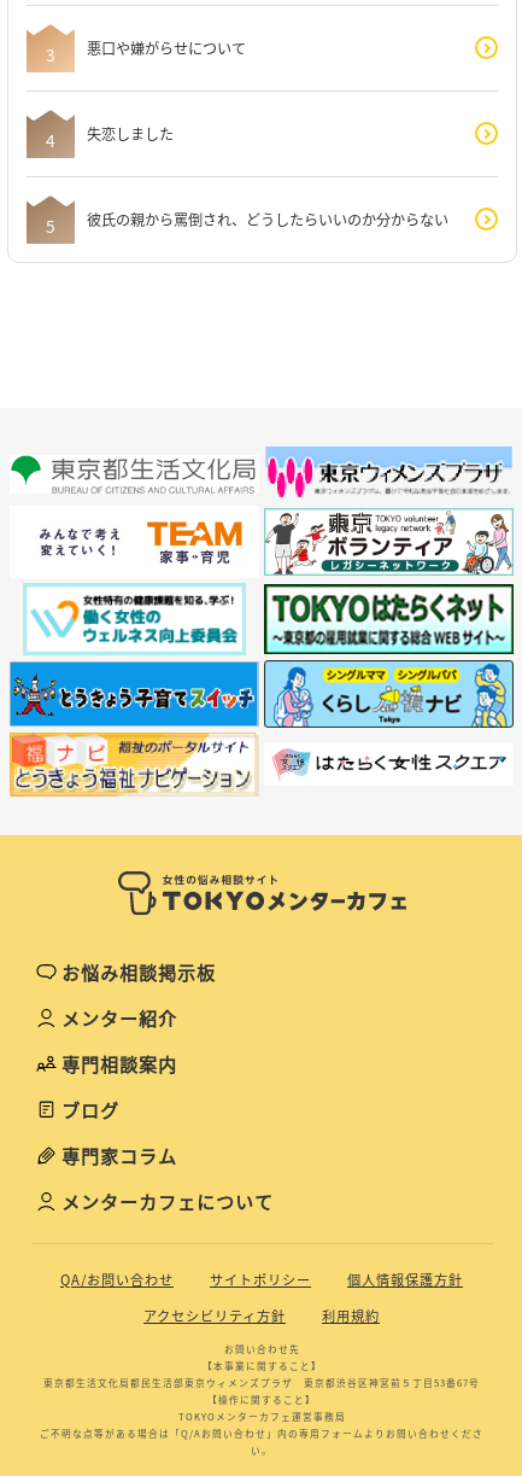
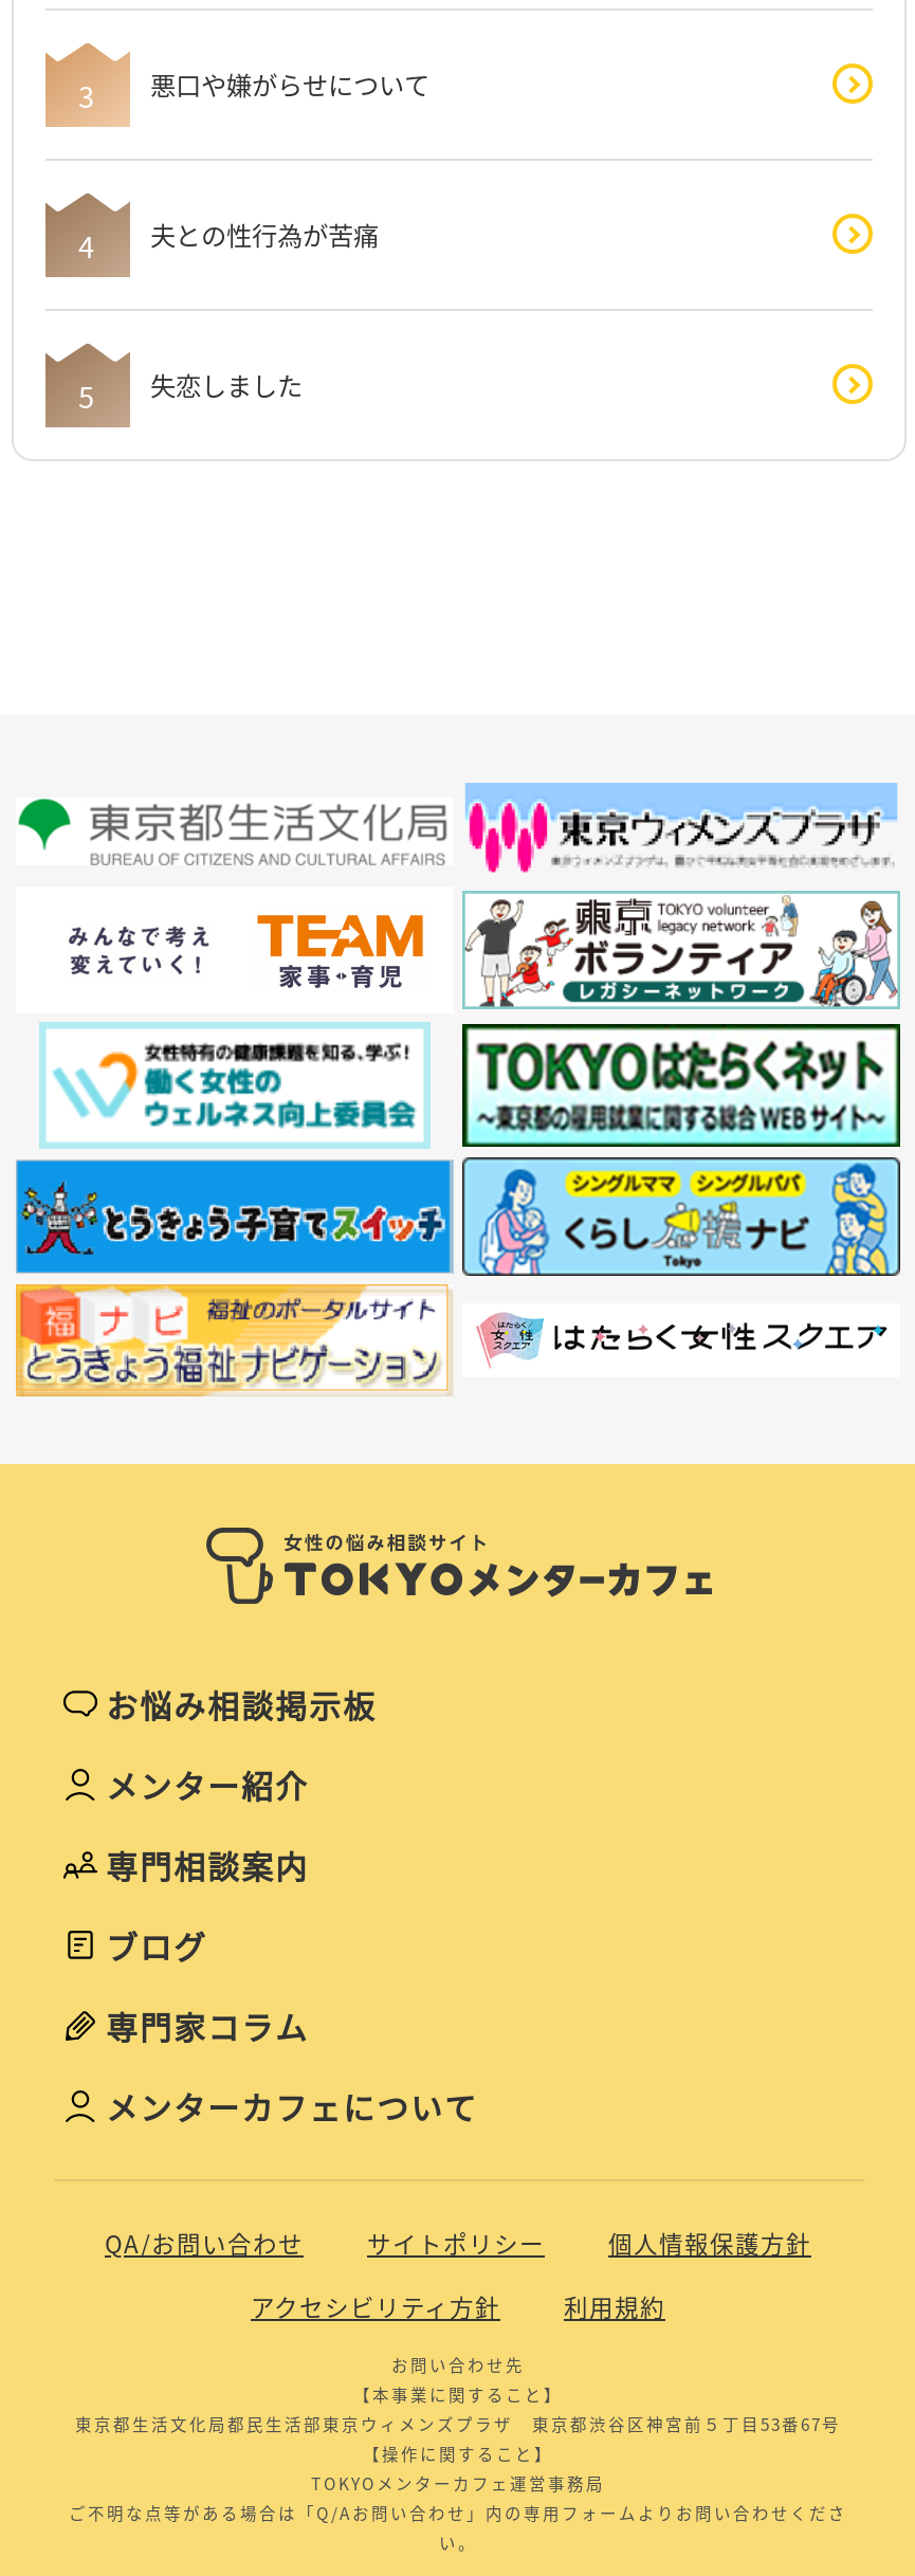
moved down: [image]

+ 夫との性行為が苦痛

moved down: [image] | 失恋しました

- 彼氏の親から罵倒され、どうしたらいいのか分からない
